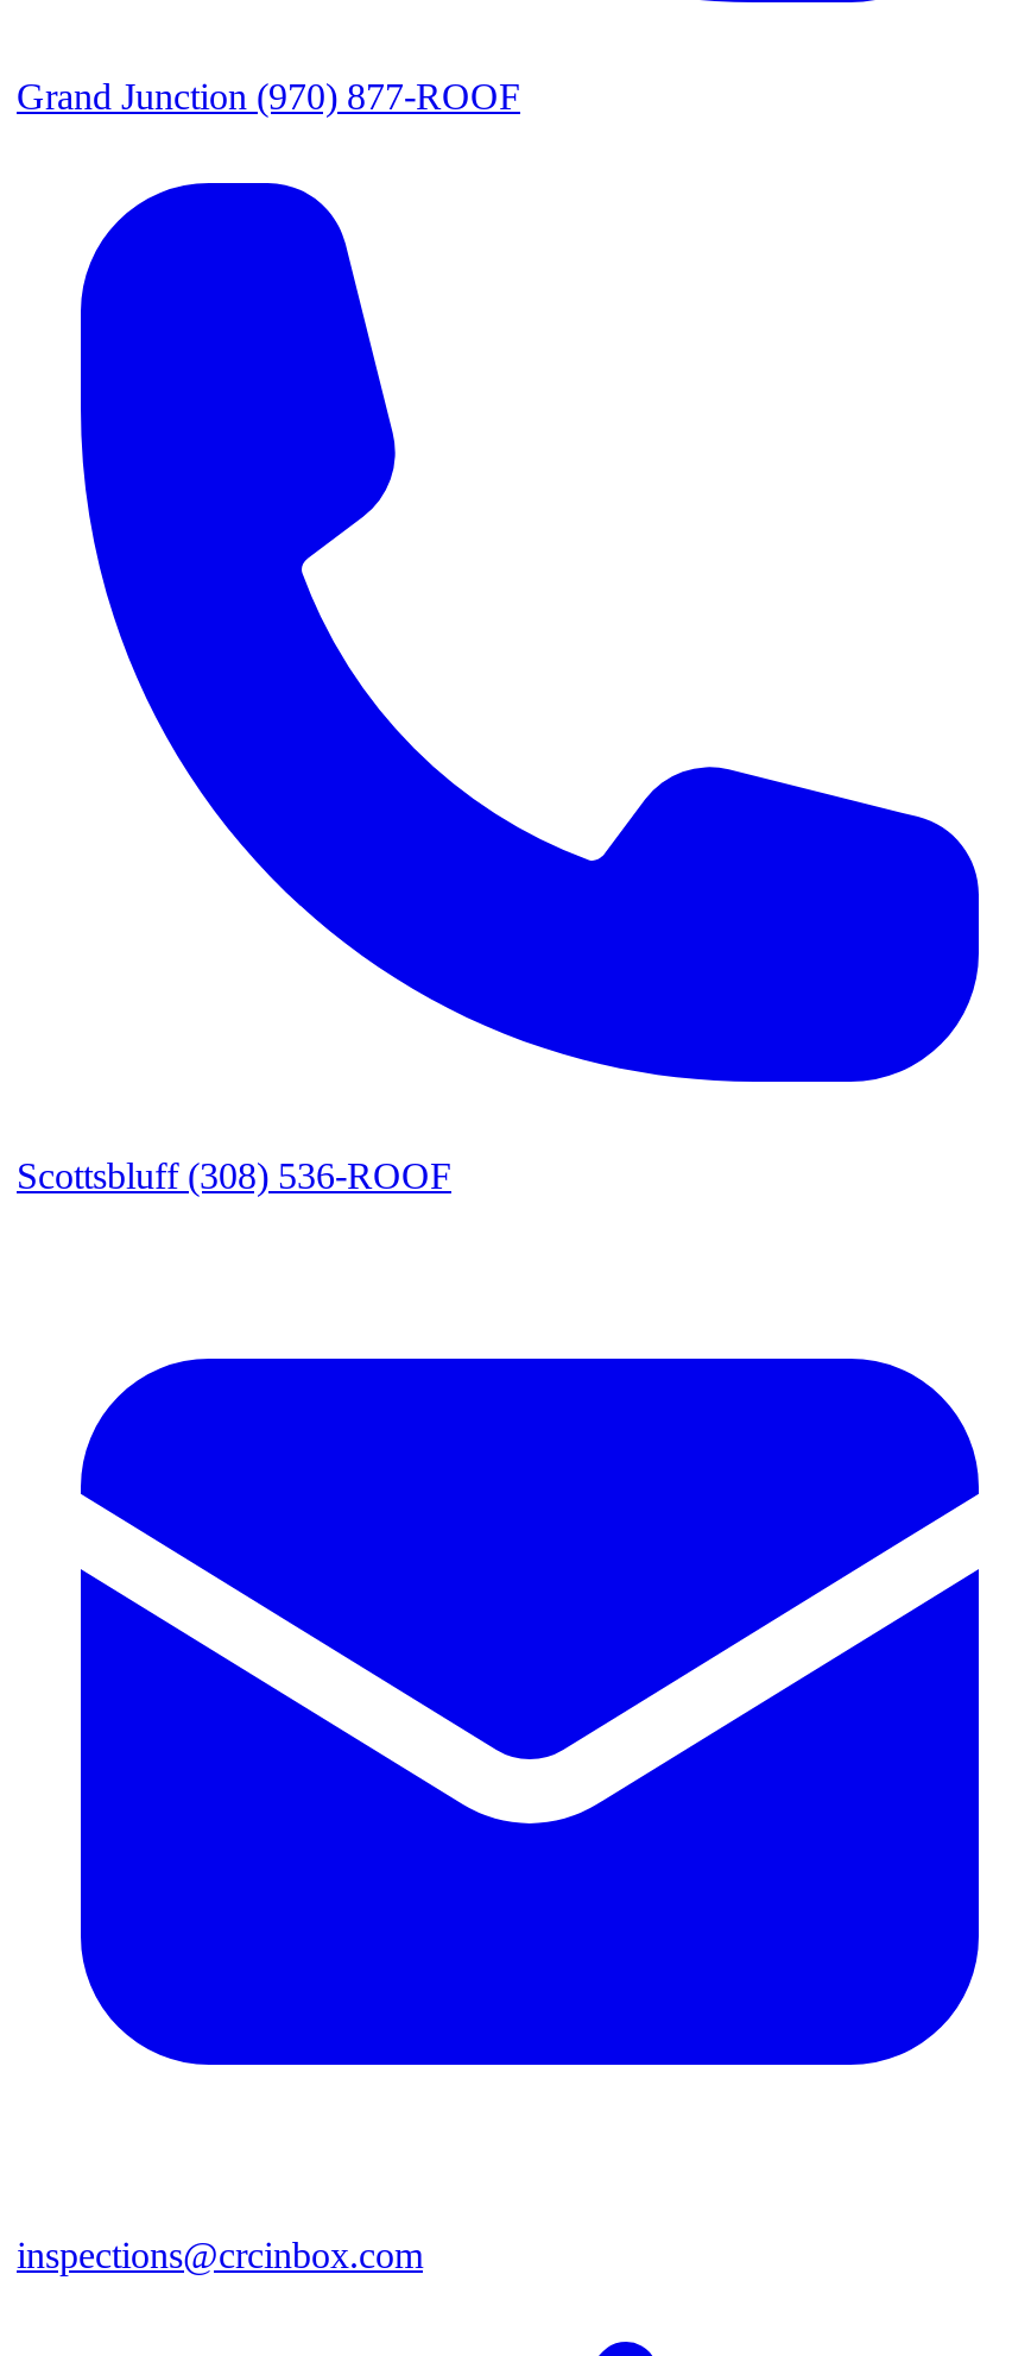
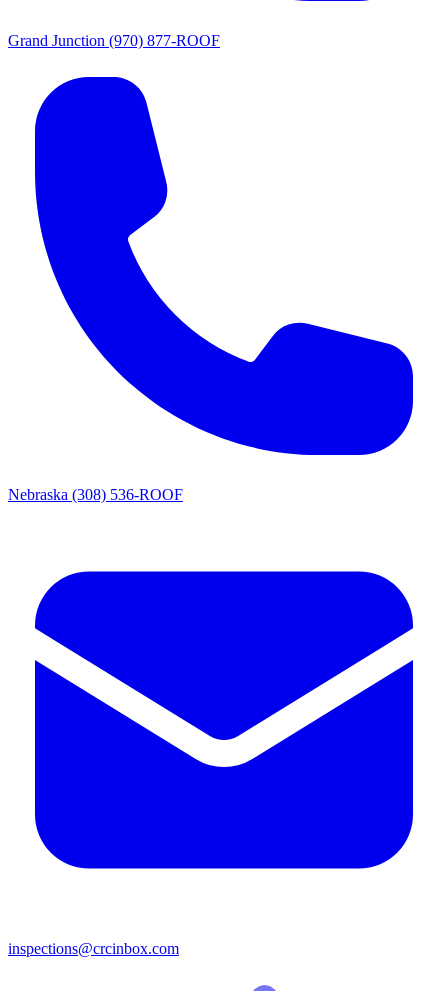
- Scottsbluff (308) 536-ROOF
+ Nebraska (308) 536-ROOF
